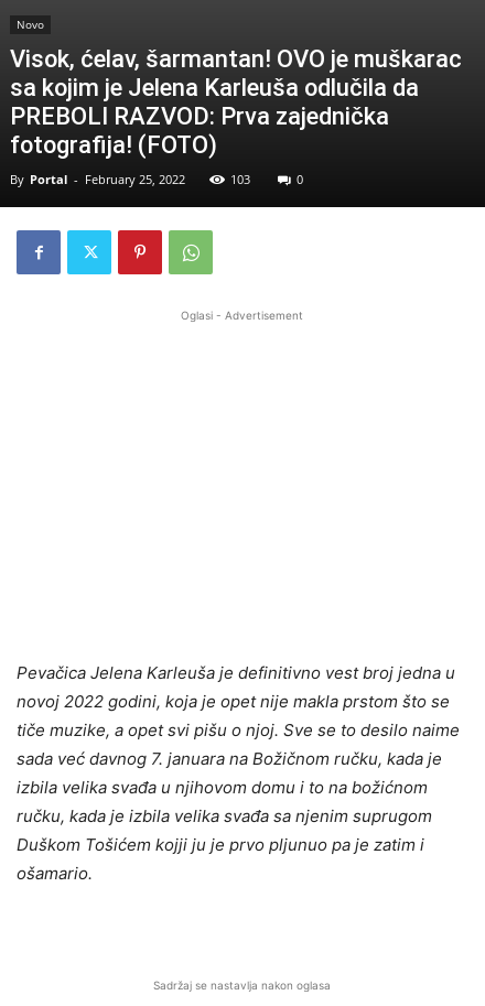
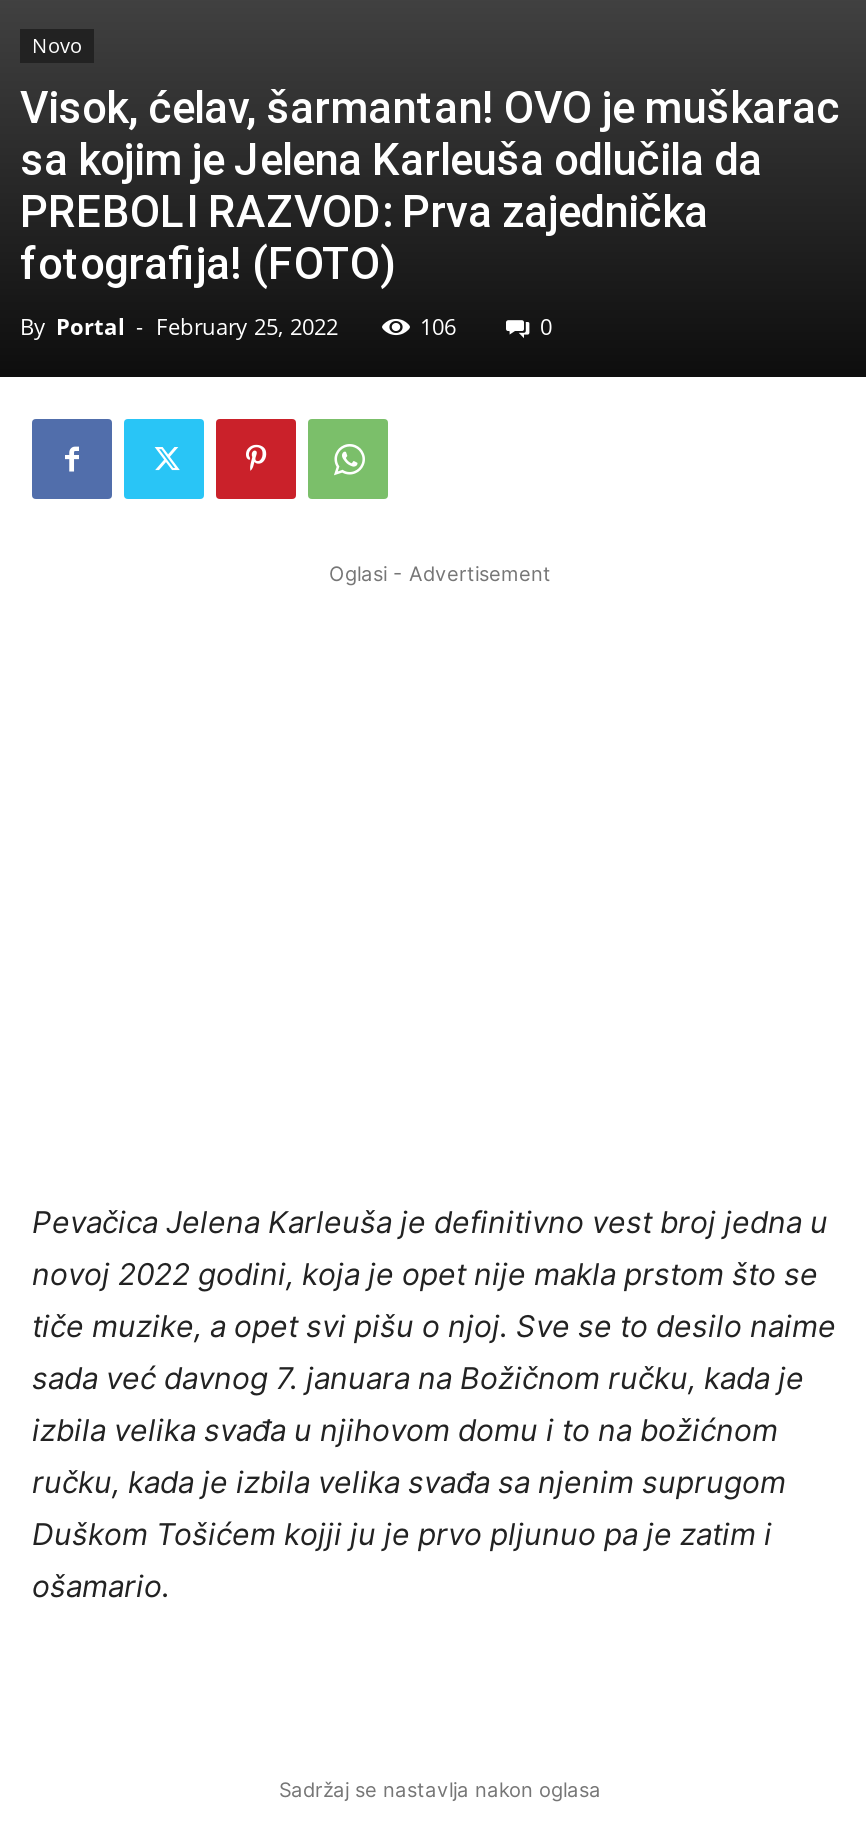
- 103
+ 106
